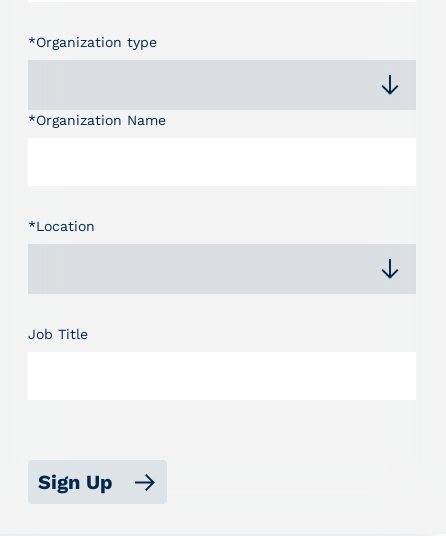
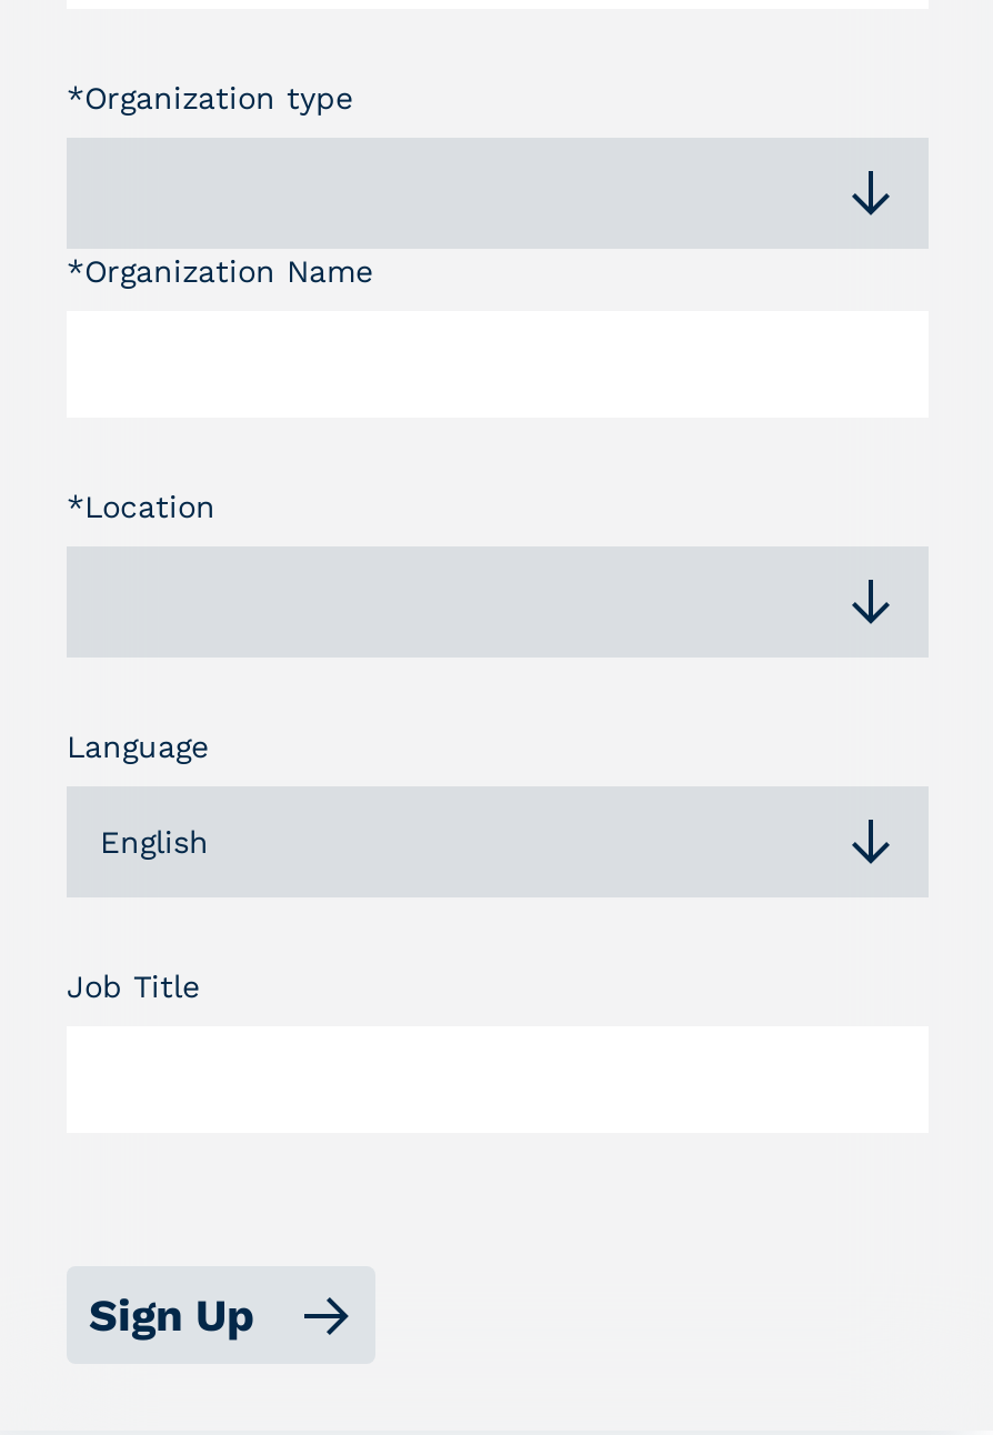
+ Language
+ English
